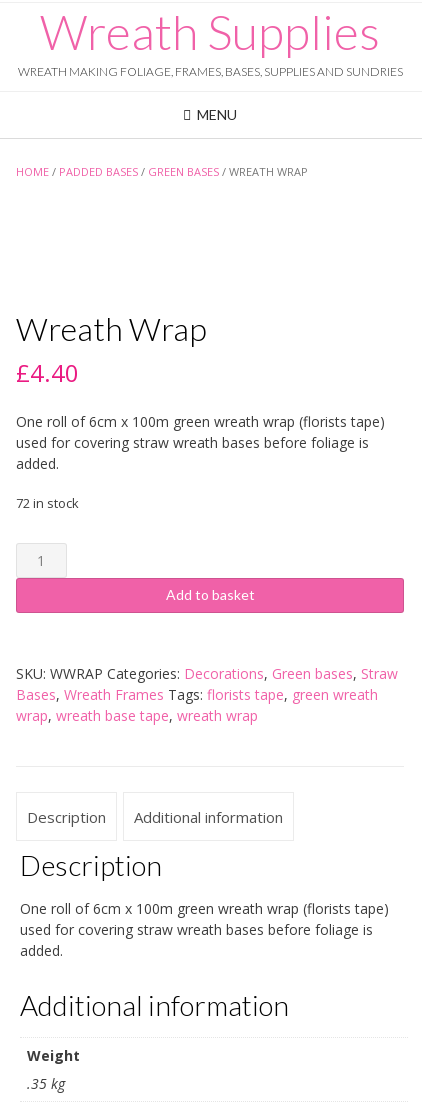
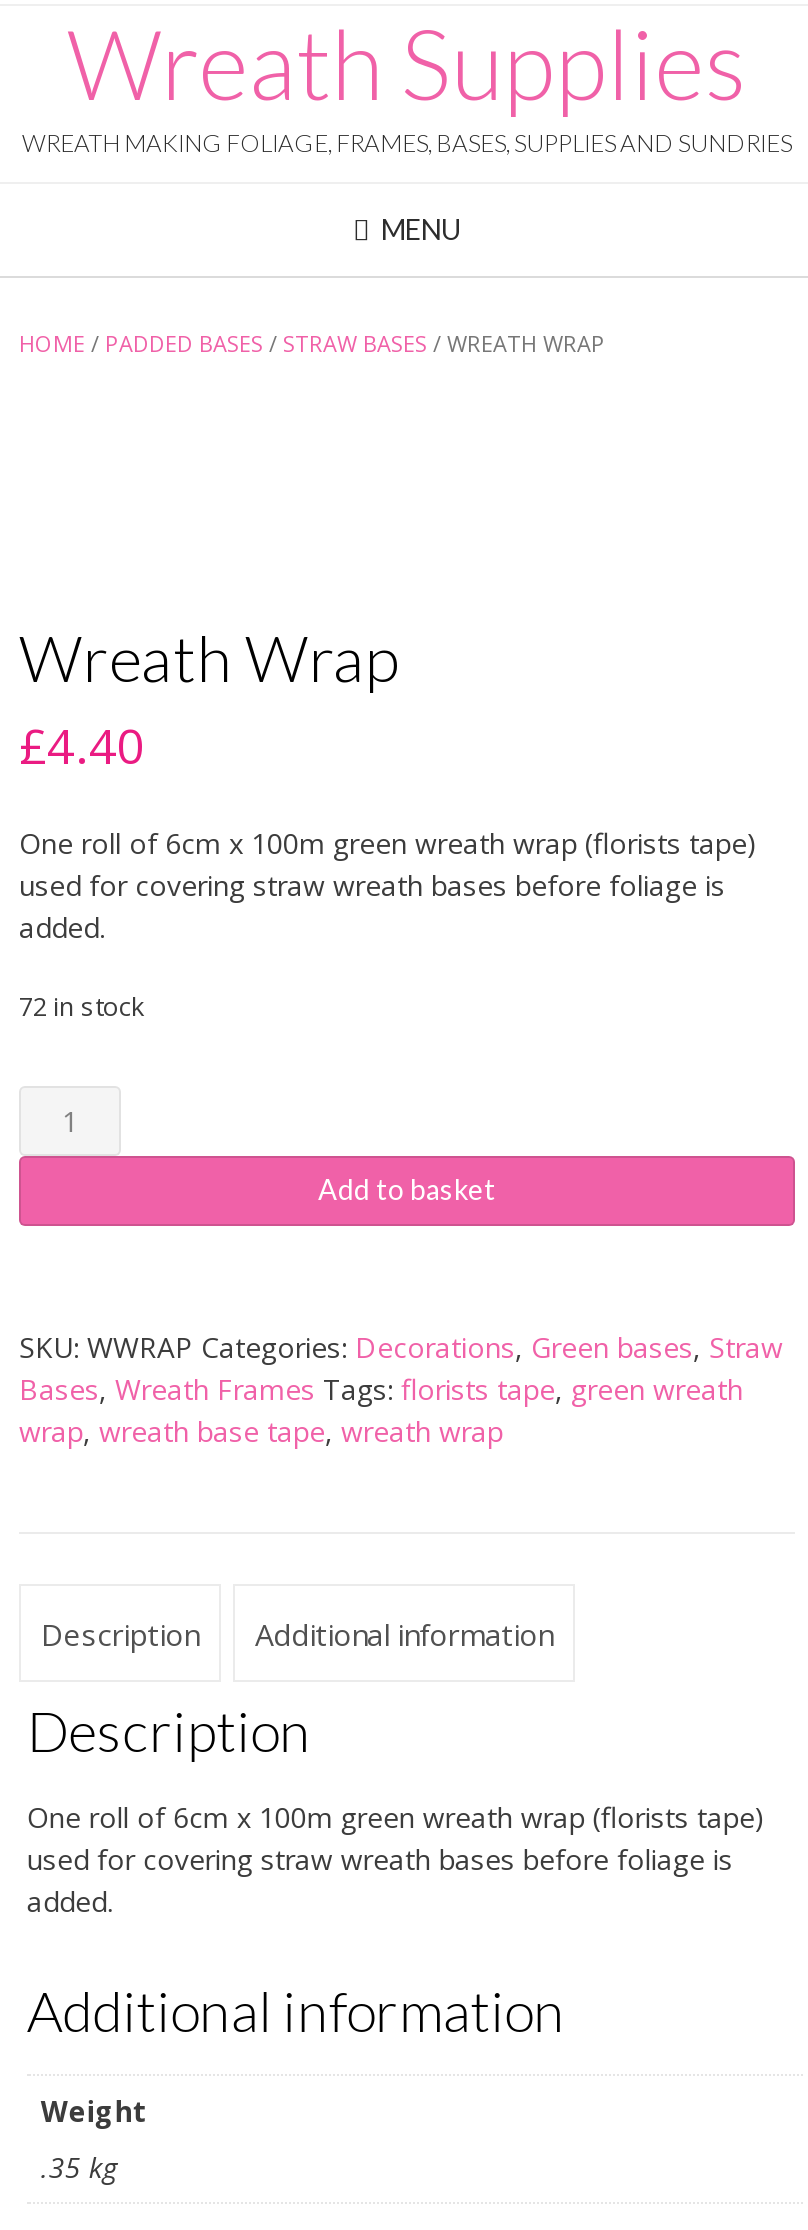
- HOME / PADDED BASES / GREEN BASES / WREATH WRAP
+ HOME / PADDED BASES / STRAW BASES / WREATH WRAP
